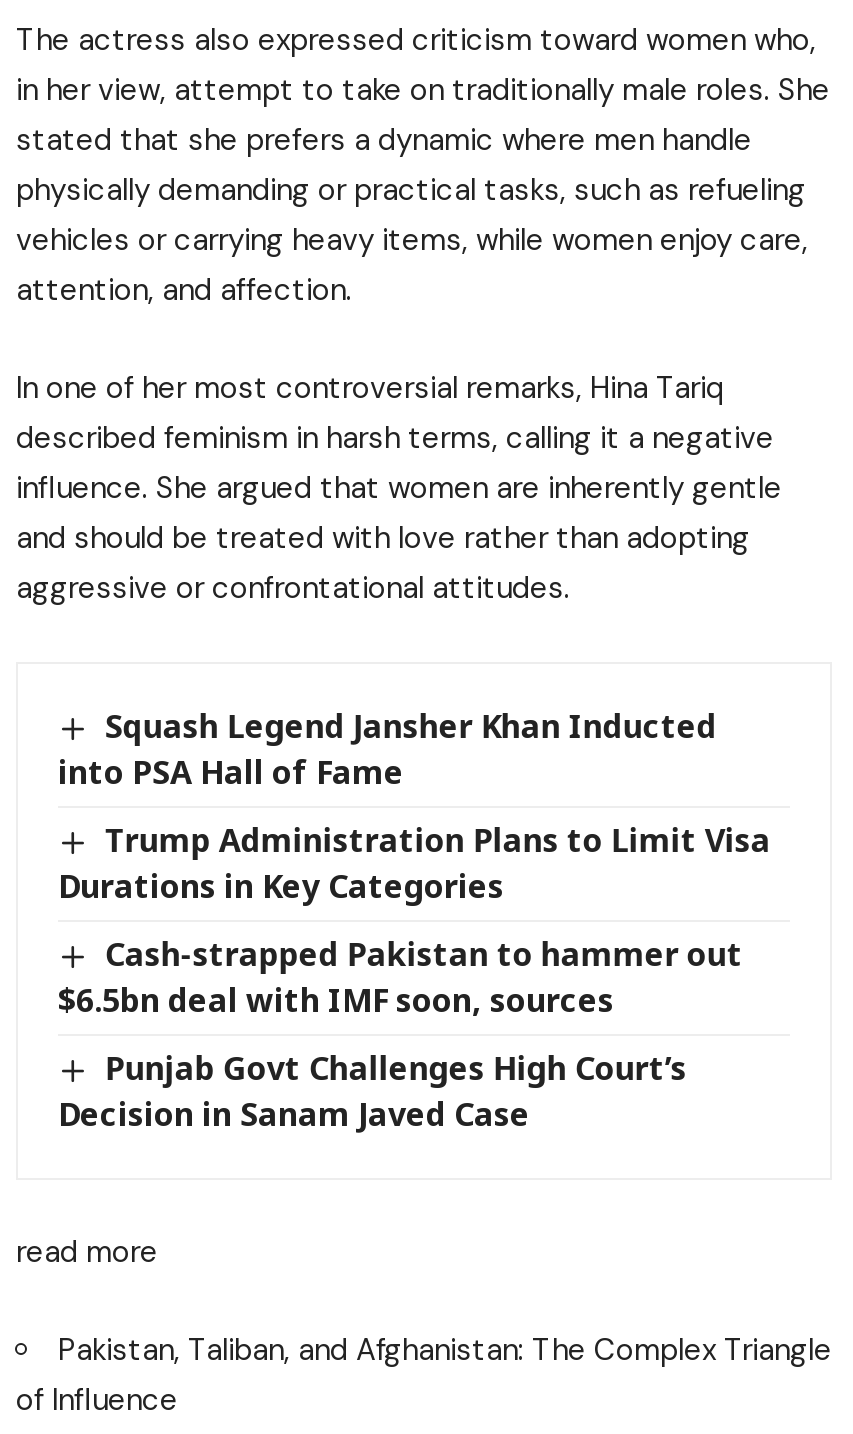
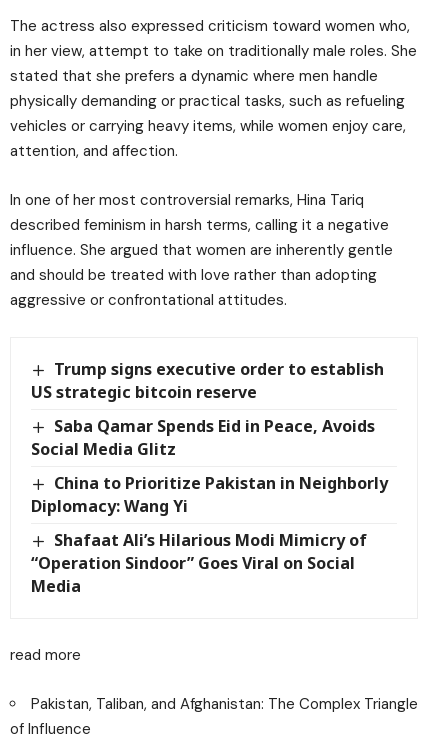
- Squash Legend Jansher Khan Inducted
- into PSA Hall of Fame
+ Trump signs executive order to establish
+ US strategic bitcoin reserve

- Trump Administration Plans to Limit Visa
- Durations in Key Categories
+ Saba Qamar Spends Eid in Peace, Avoids
+ Social Media Glitz

- Cash-strapped Pakistan to hammer out
- $6.5bn deal with IMF soon, sources
+ China to Prioritize Pakistan in Neighborly
+ Diplomacy: Wang Yi

- Punjab Govt Challenges High Court’s
- Decision in Sanam Javed Case
+ Shafaat Ali’s Hilarious Modi Mimicry of
+ “Operation Sindoor” Goes Viral on Social
+ Media
